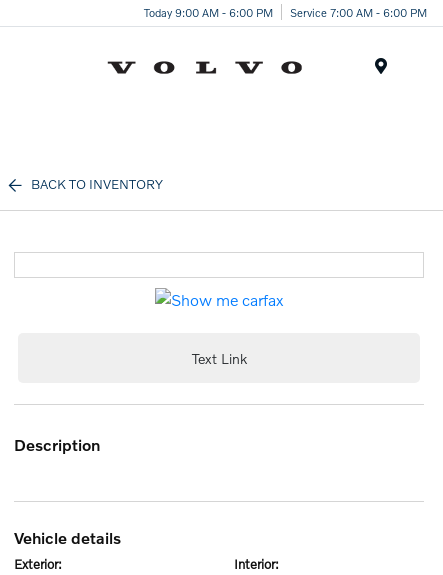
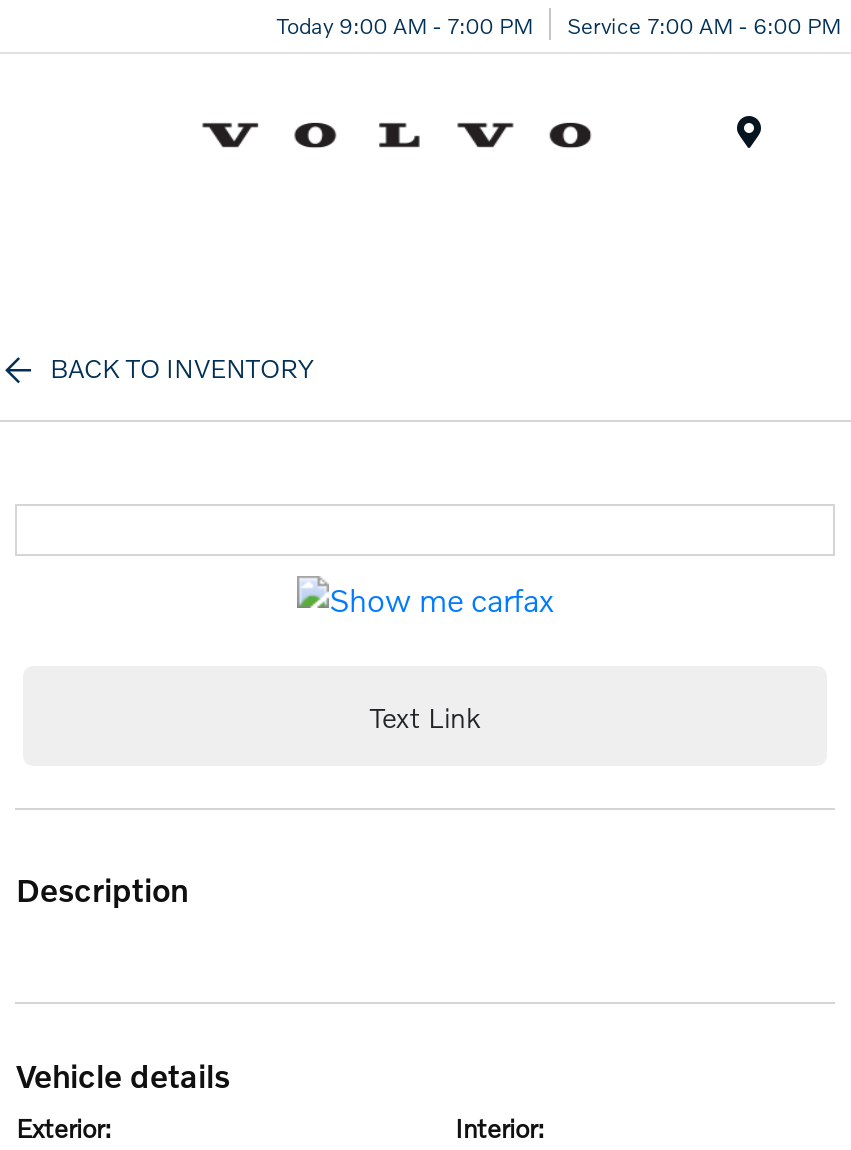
- Today 9:00 AM - 6:00 PM Service 7:00 AM - 6:00 PM
+ Today 9:00 AM - 7:00 PM Service 7:00 AM - 6:00 PM
